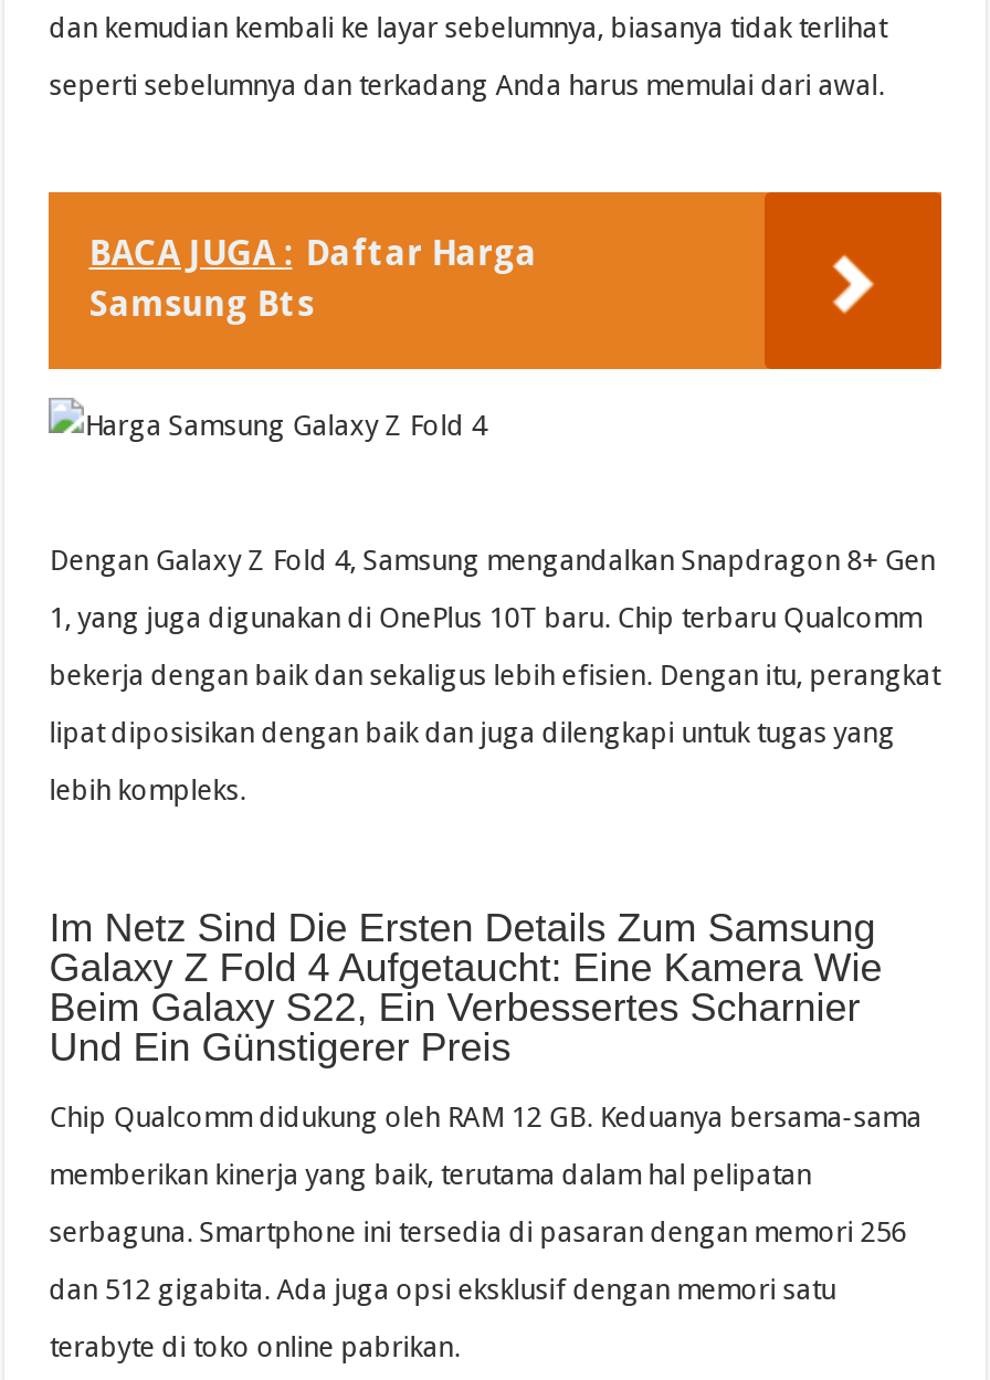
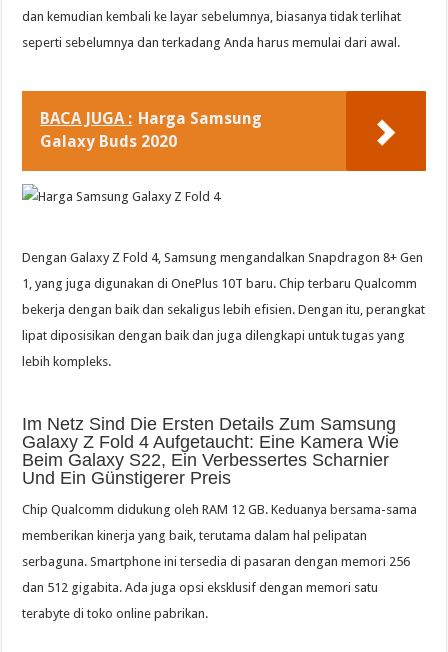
- BACA JUGA : Daftar Harga
- Samsung Bts
+ BACA JUGA : Harga Samsung
+ Galaxy Buds 2020
